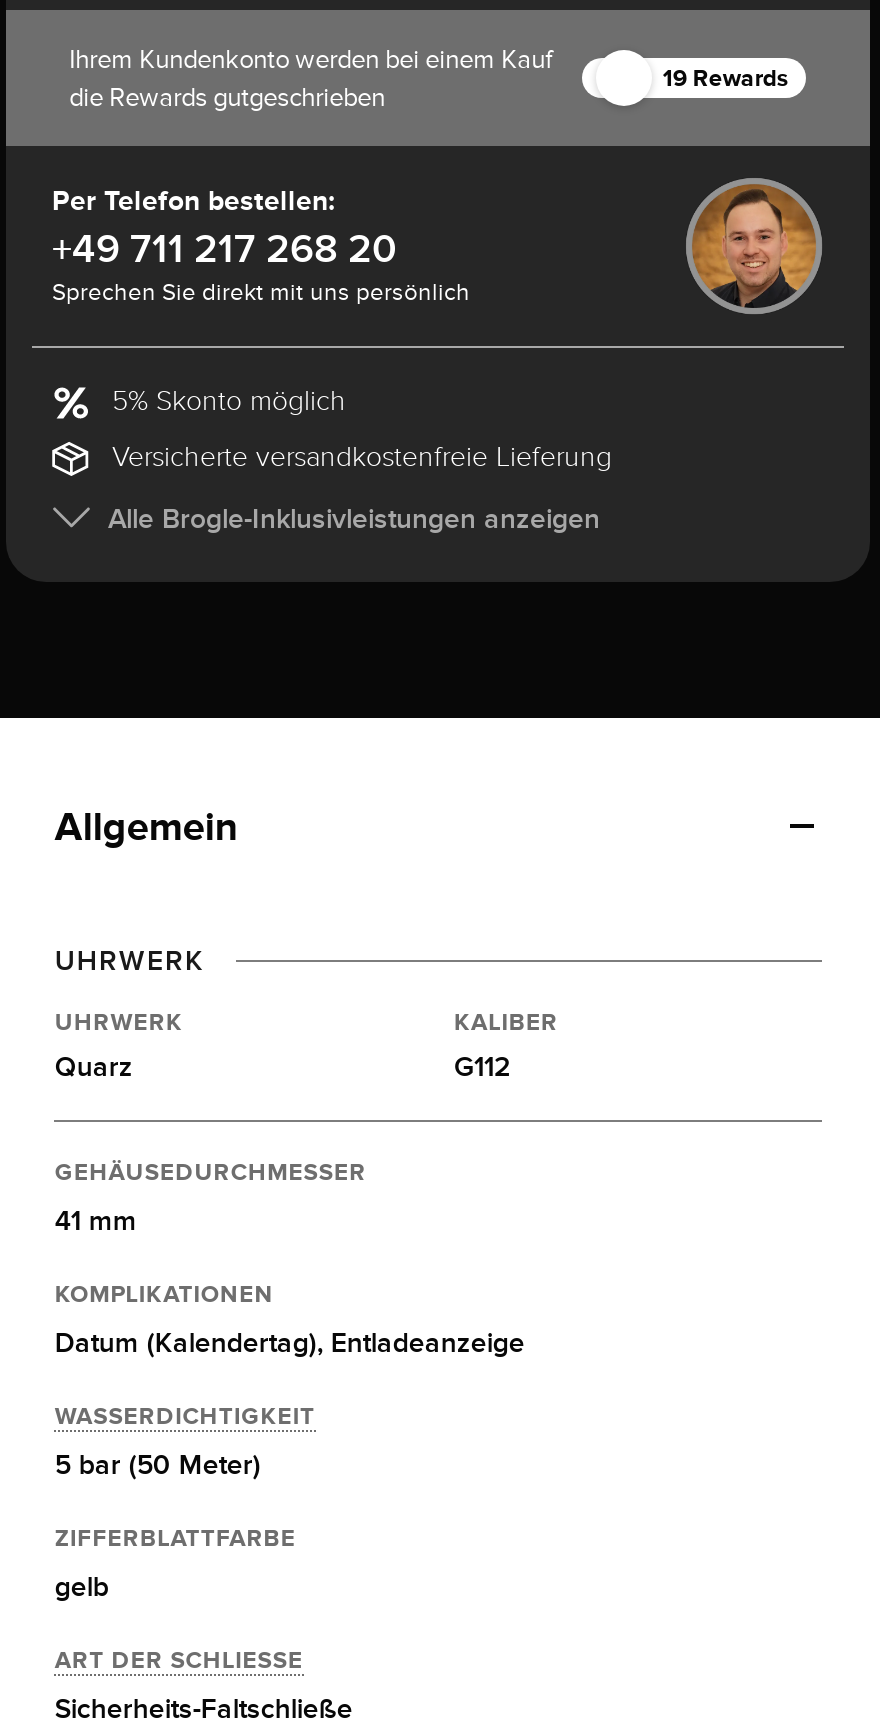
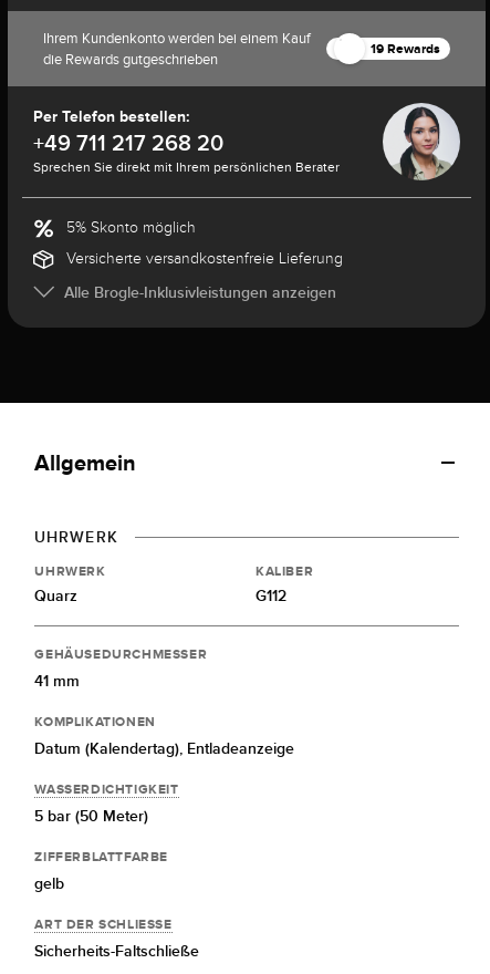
- [image]
+ [image]

- Sprechen Sie direkt mit uns persönlich
+ Sprechen Sie direkt mit Ihrem persönlichen Berater
